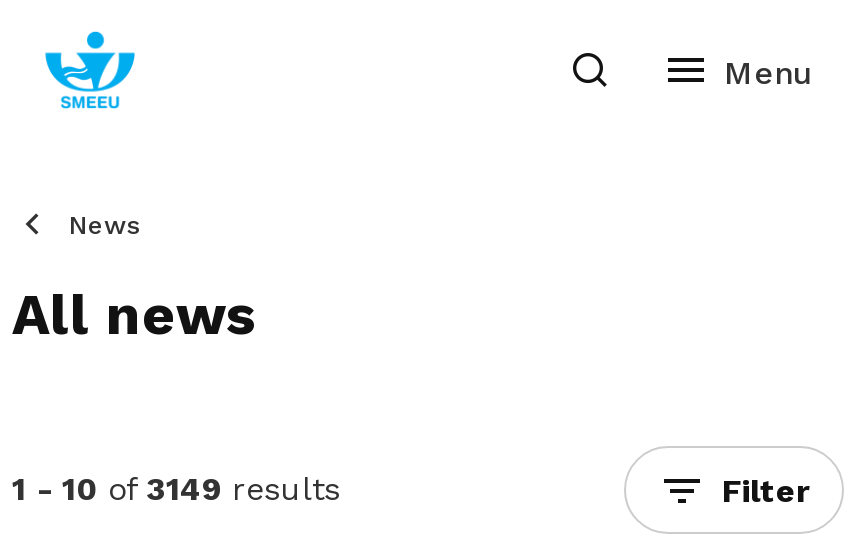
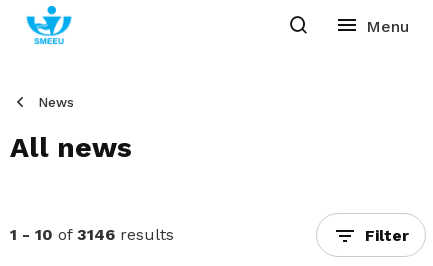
- 1 - 10 of 3149 results
+ 1 - 10 of 3146 results
